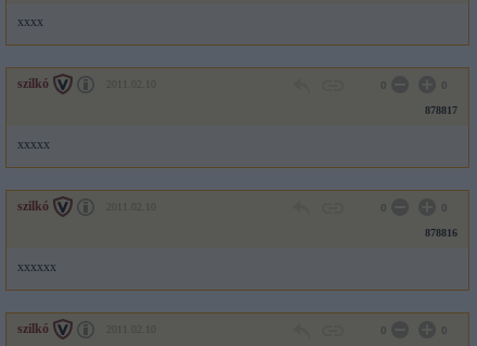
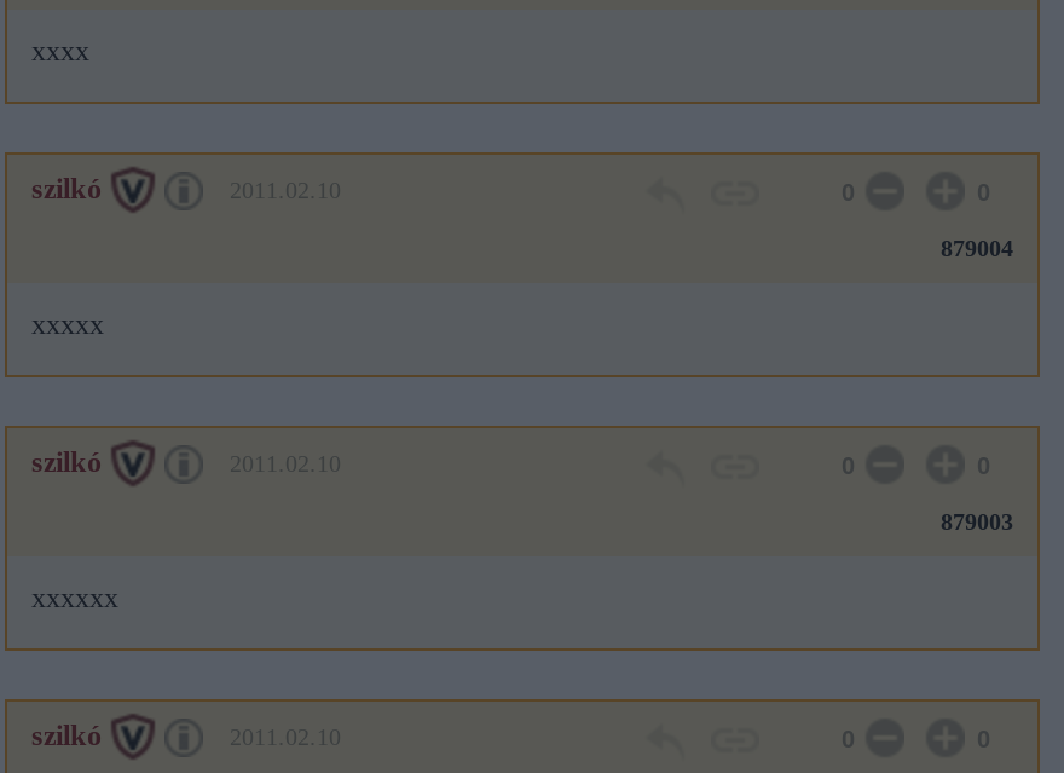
- 878817
+ 879004

- 878816
+ 879003
